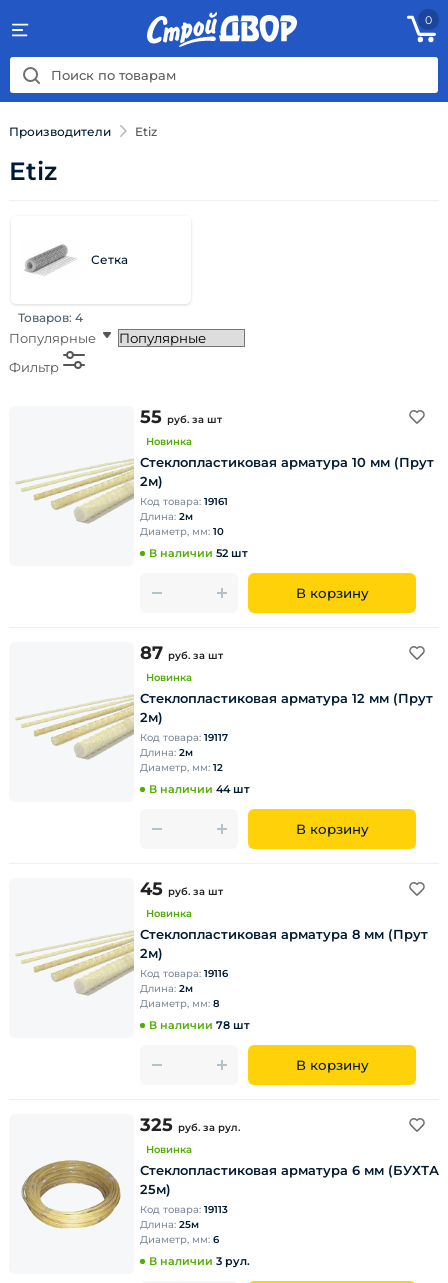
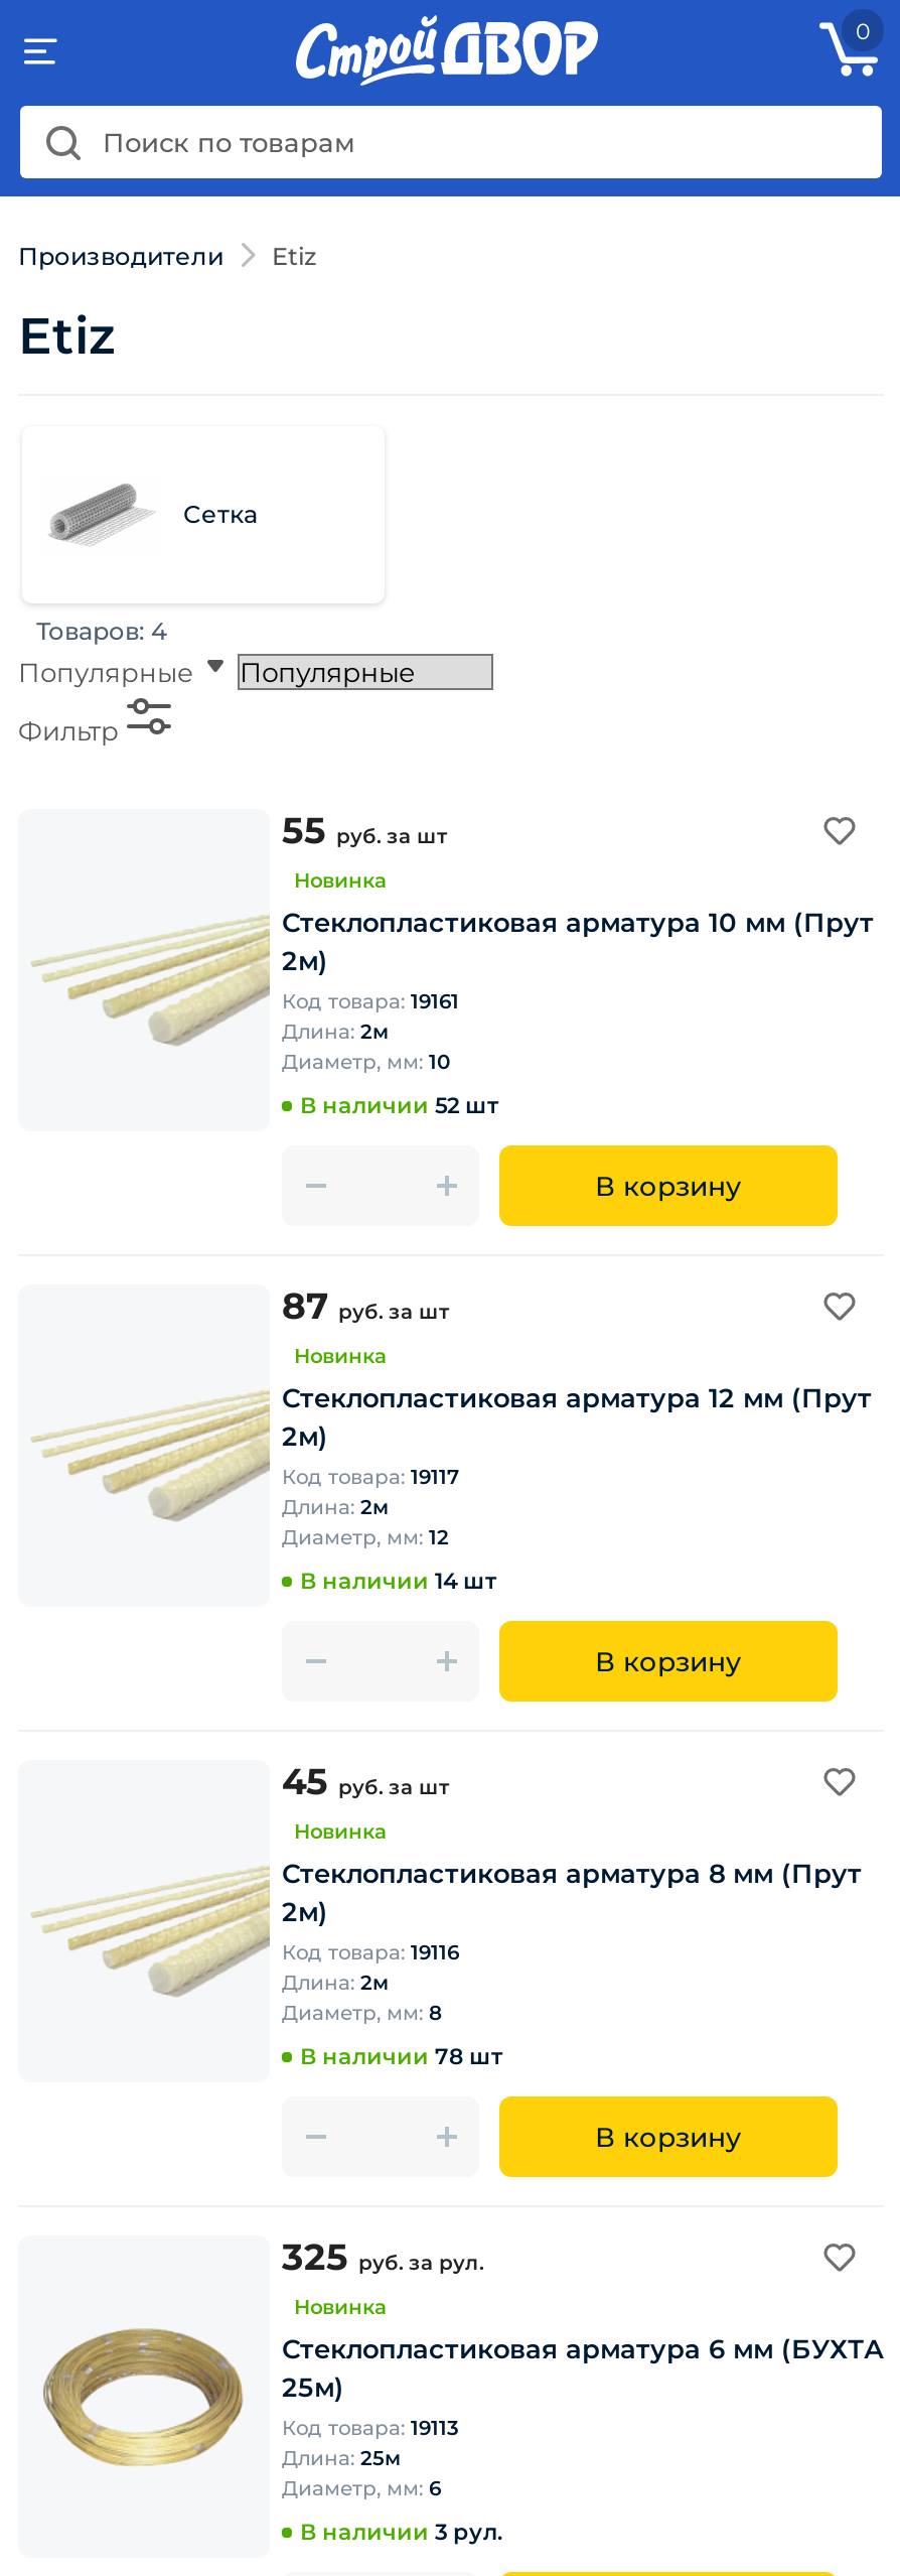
- В наличии 44 шт
+ В наличии 14 шт
